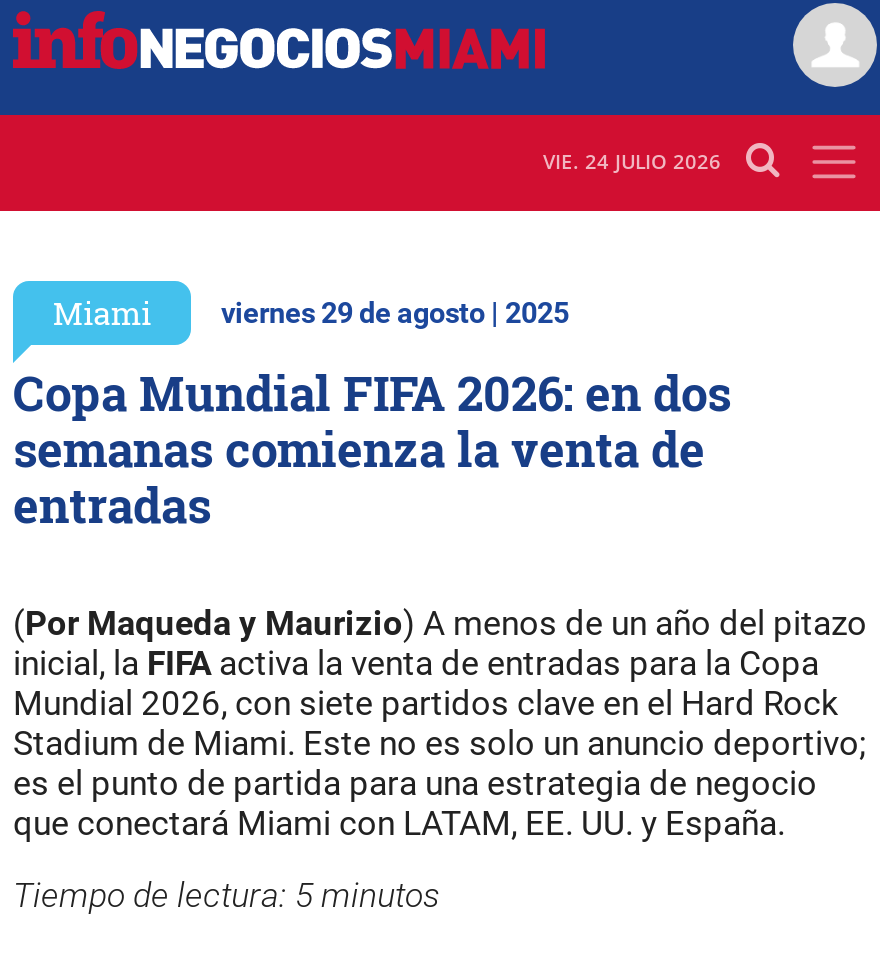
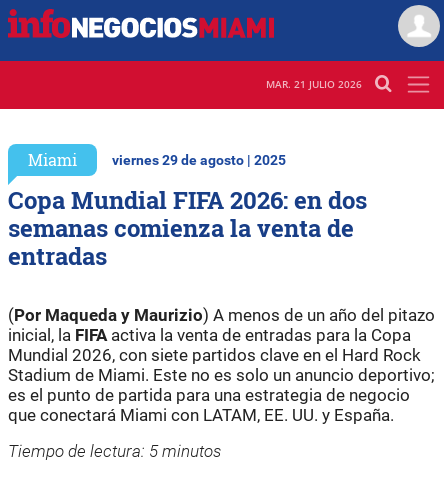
- VIE. 24 JULIO 2026
+ MAR. 21 JULIO 2026
